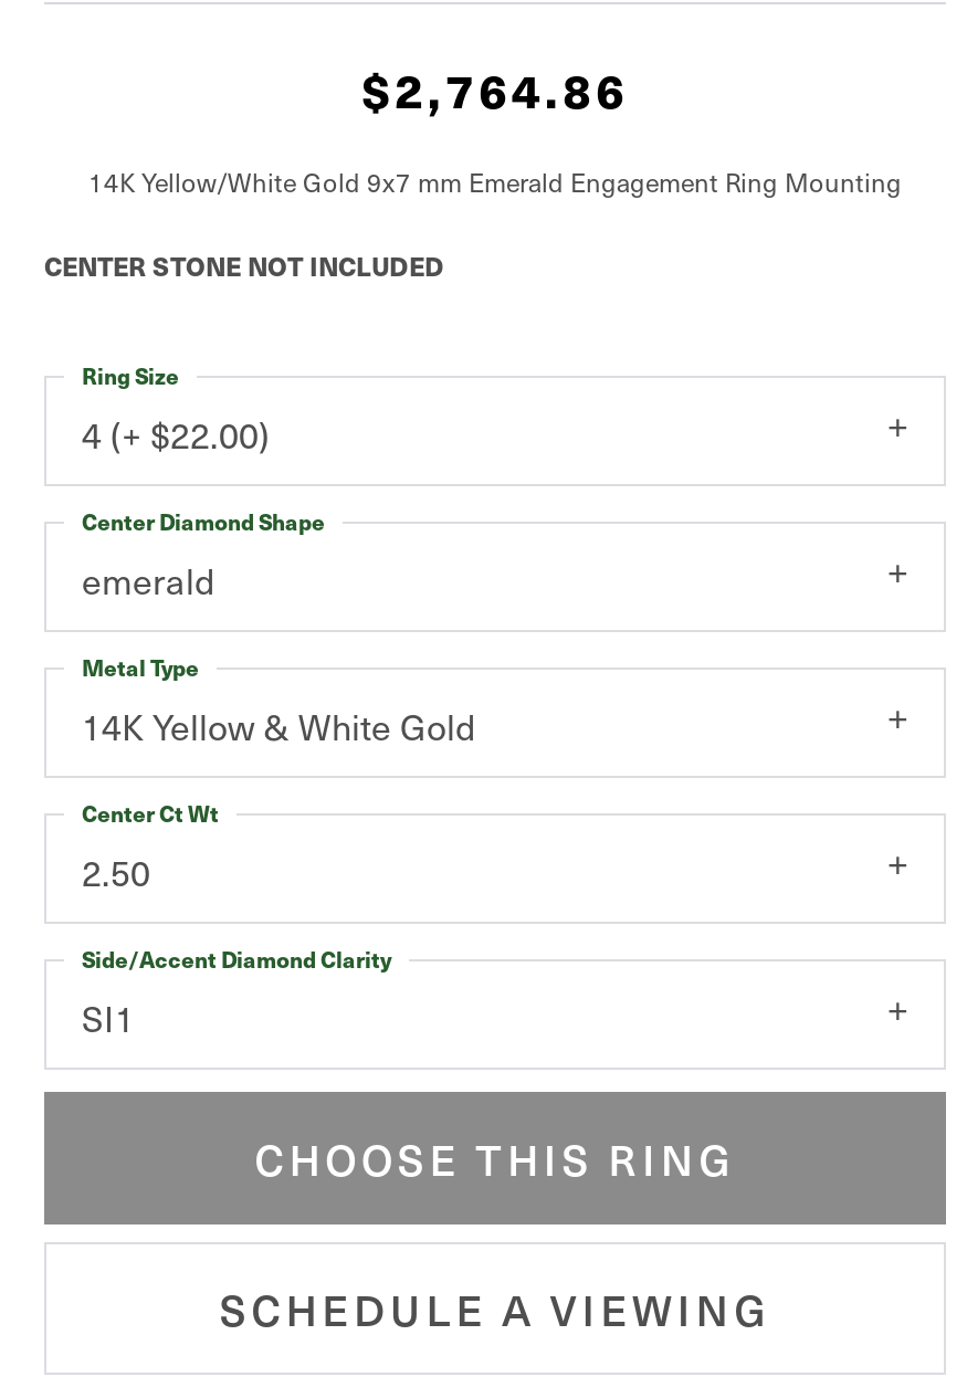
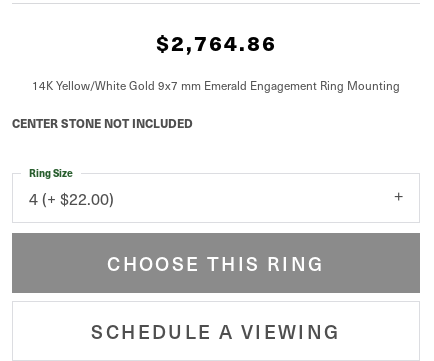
- Center Diamond Shape

- emerald

- Metal Type

- 14K Yellow & White Gold

- Center Ct Wt

- 2.50

- Side/Accent Diamond Clarity

- SI1
